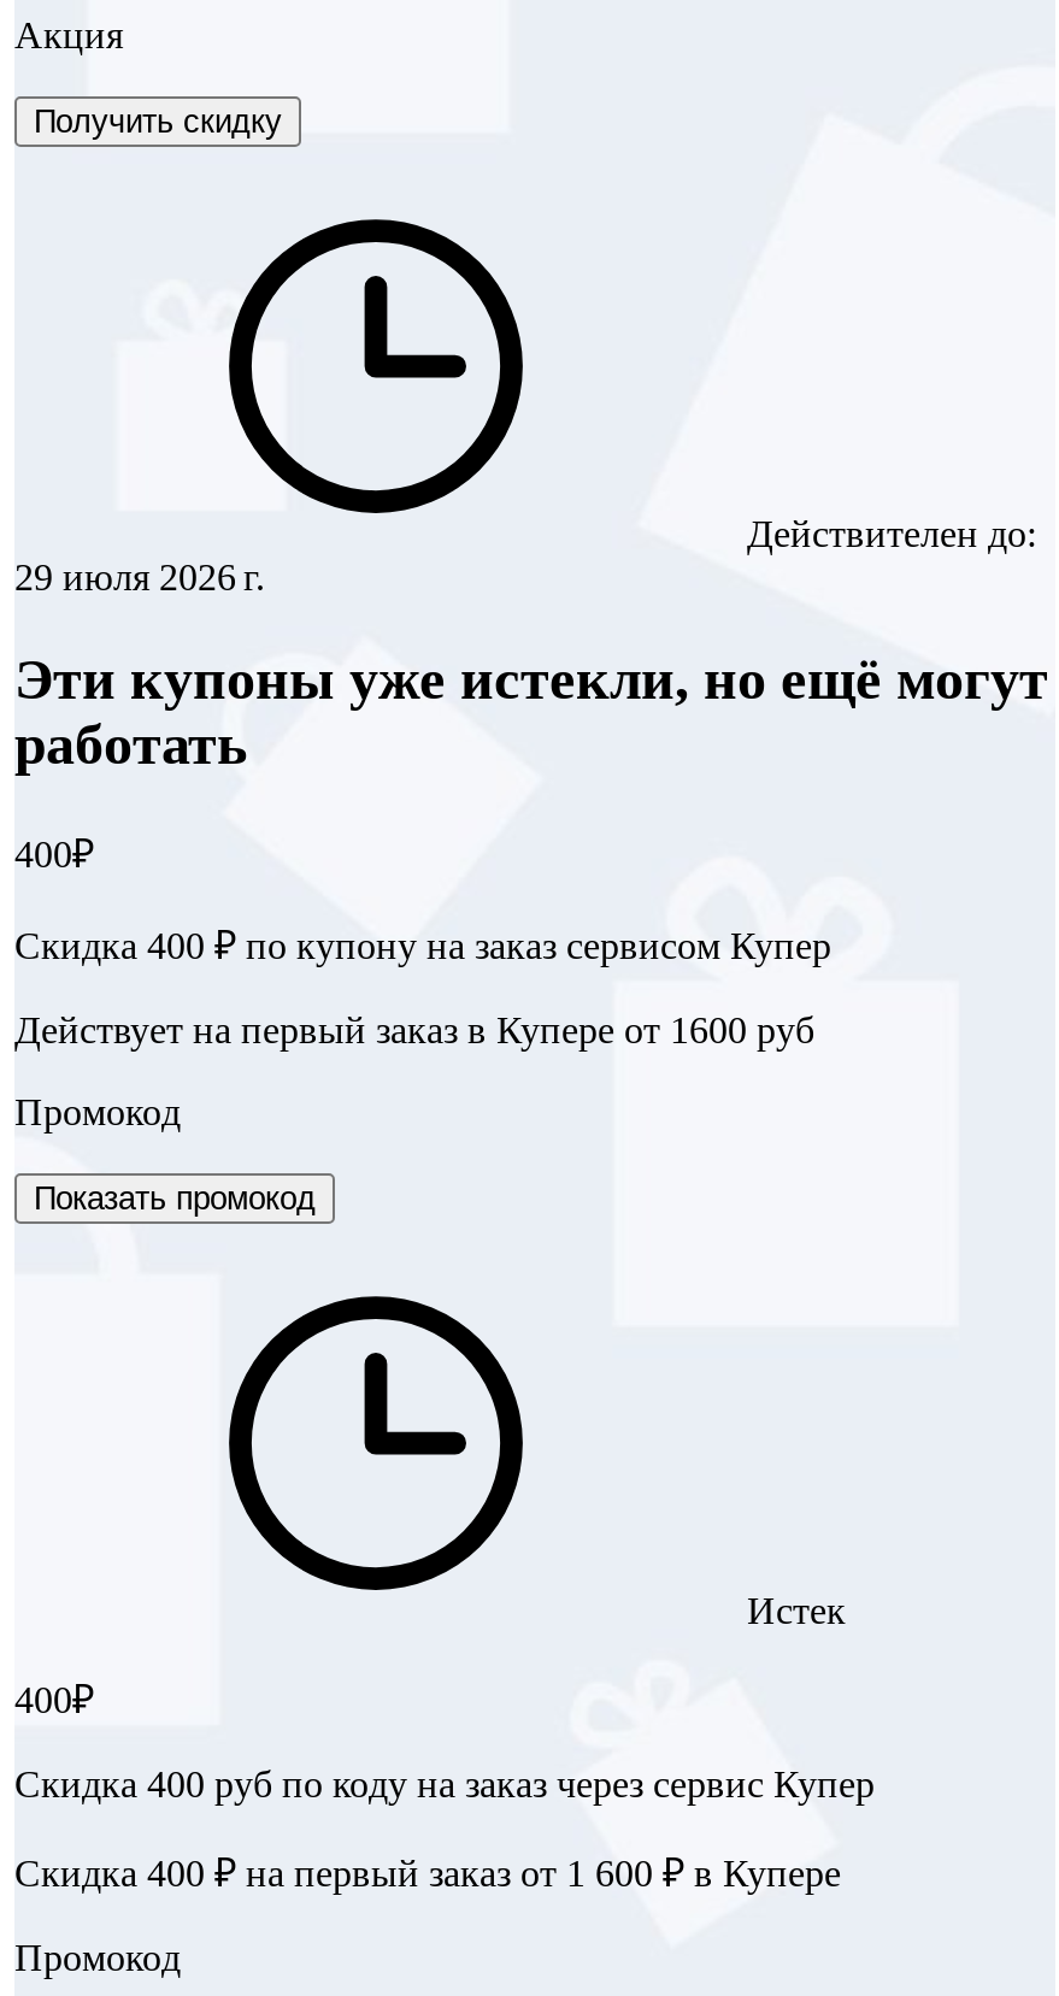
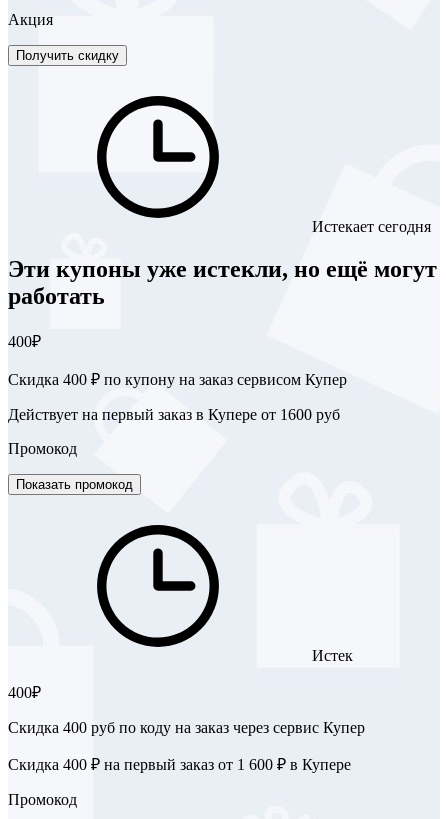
- Действителен до:
- 29 июля 2026 г.
+ Истекает сегодня
